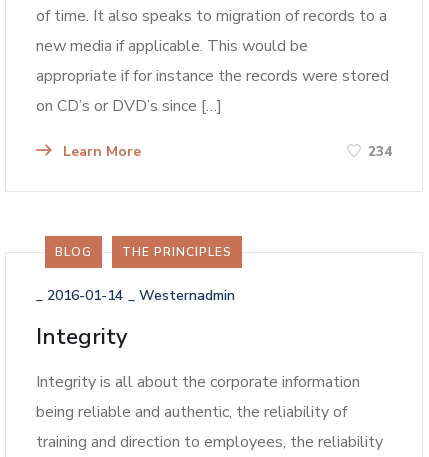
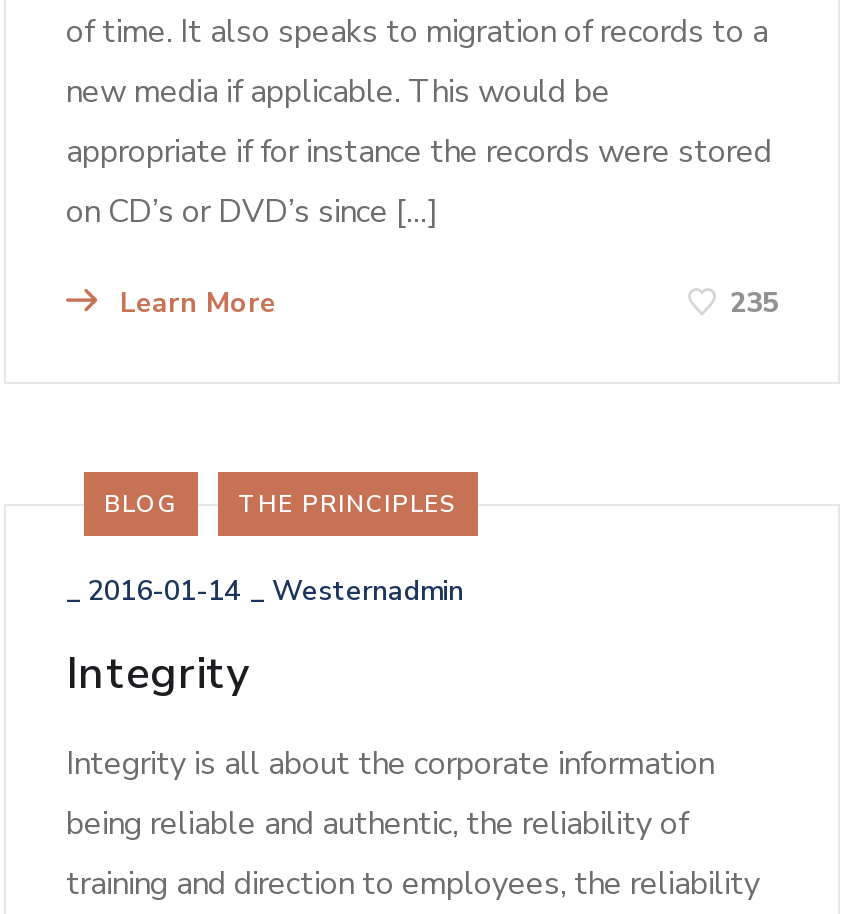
- 234
+ 235
